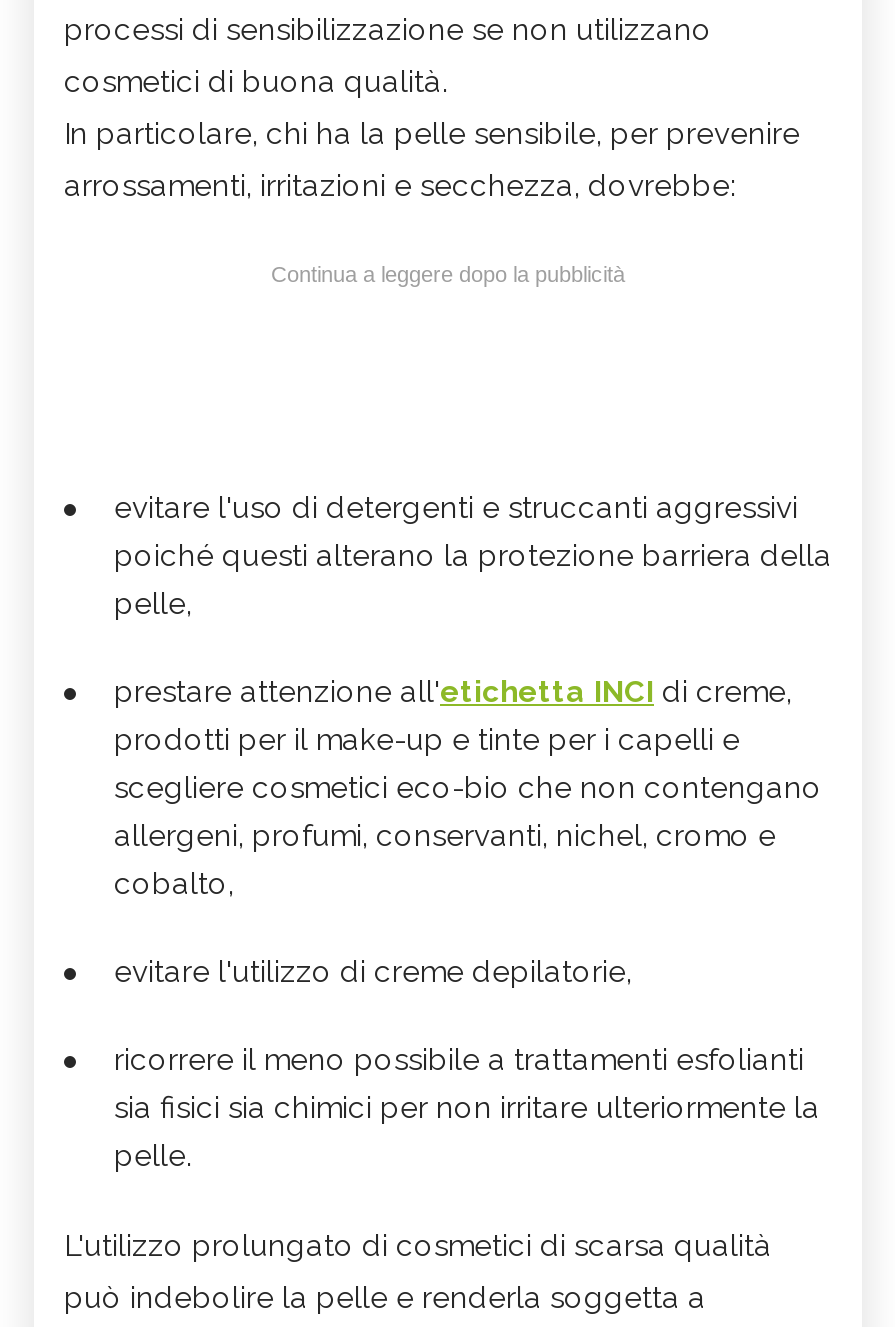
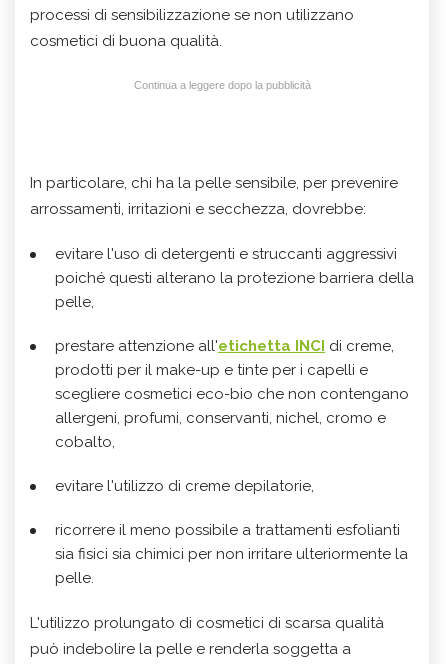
moved down: In particolare, chi ha la pelle sensibile, per prevenire | arrossamenti, irritazioni e secchezza, dovrebbe:

moved up: Continua a leggere dopo la pubblicità
